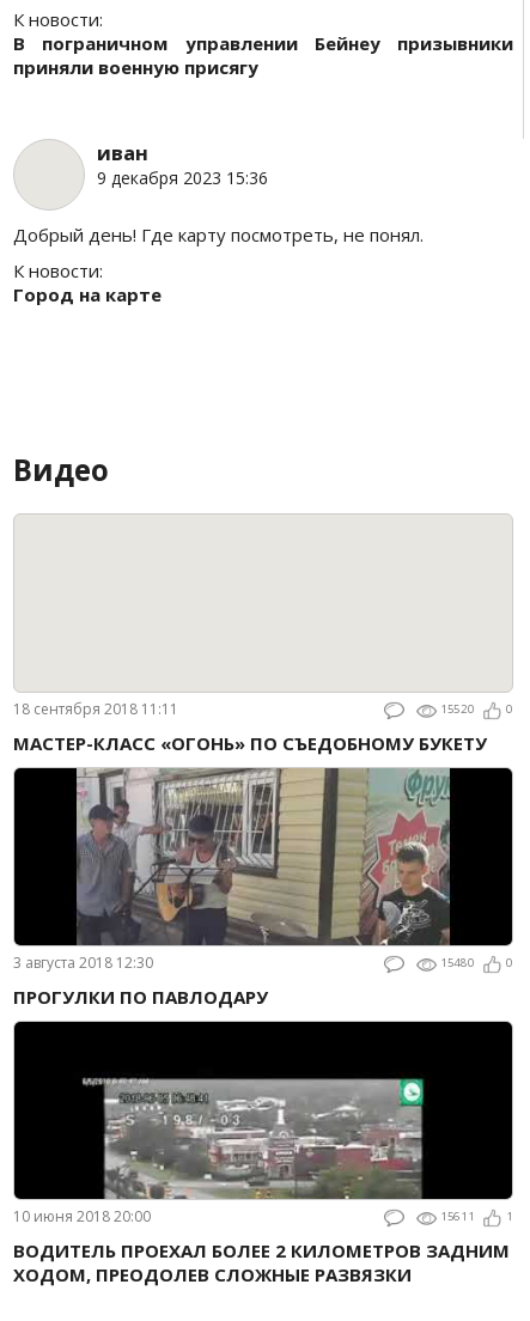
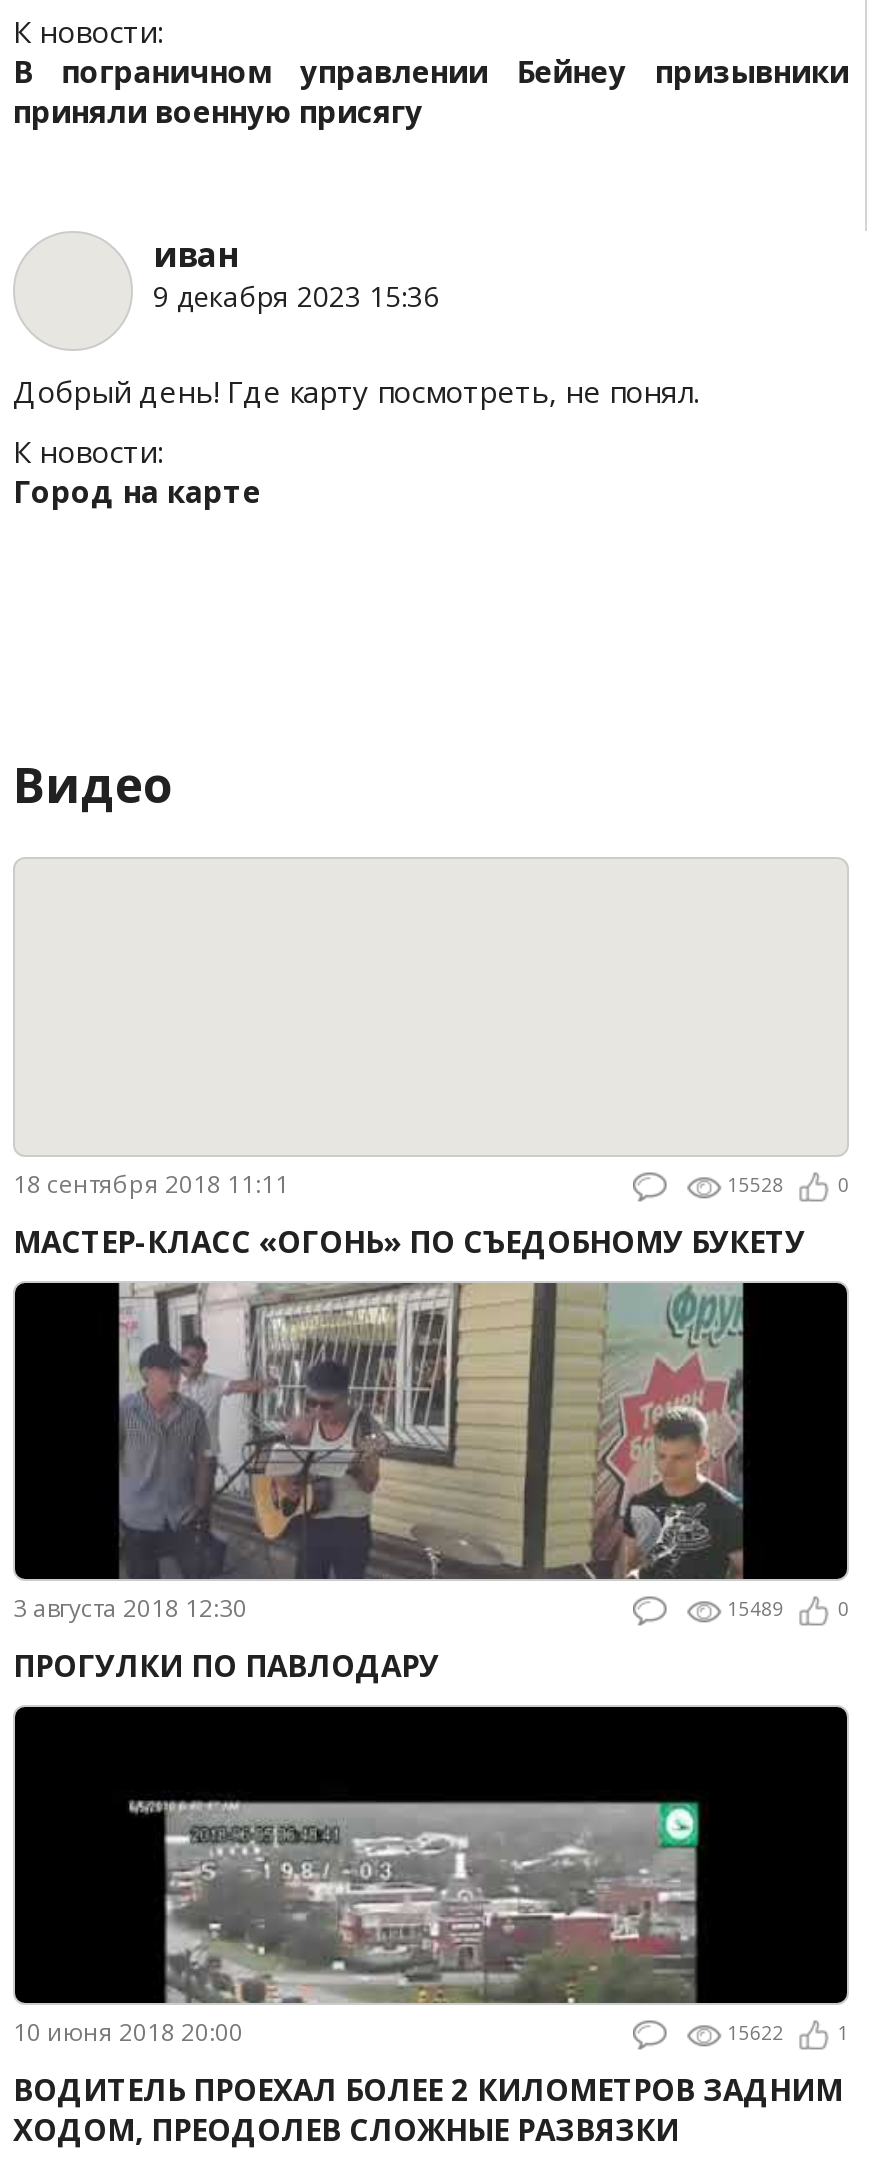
- 15520 0
+ 15528 0

- 15480 0
+ 15489 0

- 15611 1
+ 15622 1
